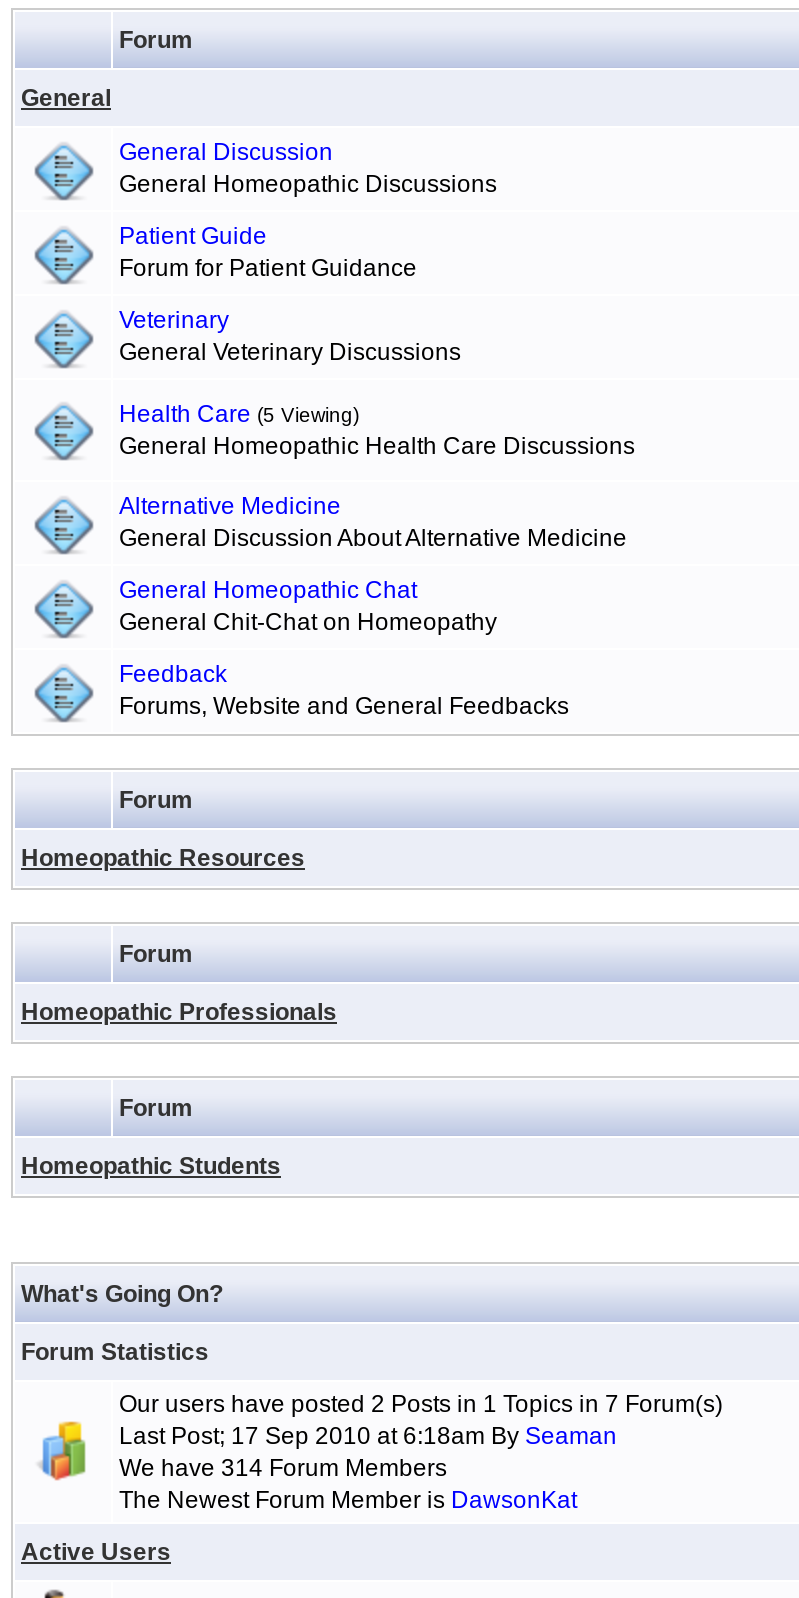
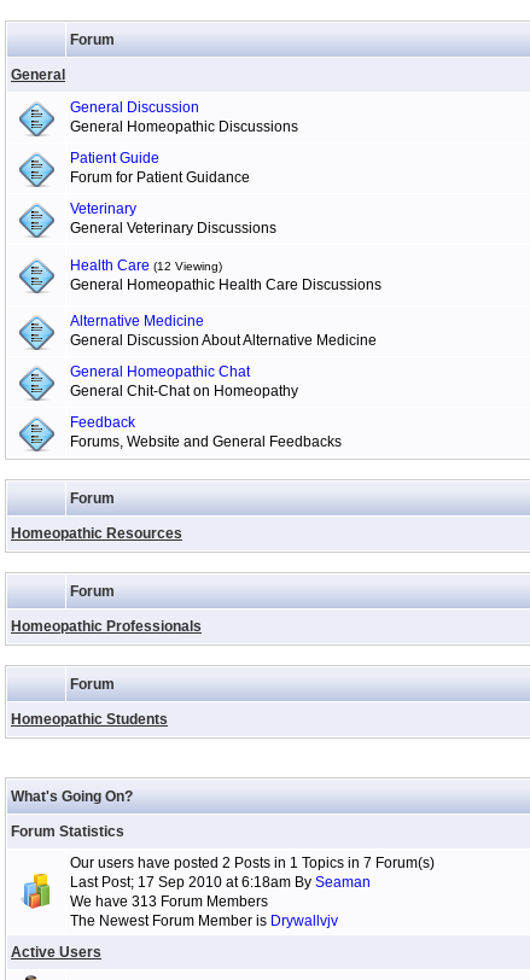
- Health Care (5 Viewing)
+ Health Care (12 Viewing)

- We have 314 Forum Members
+ We have 313 Forum Members

- The Newest Forum Member is DawsonKat
+ The Newest Forum Member is Drywallvjv
